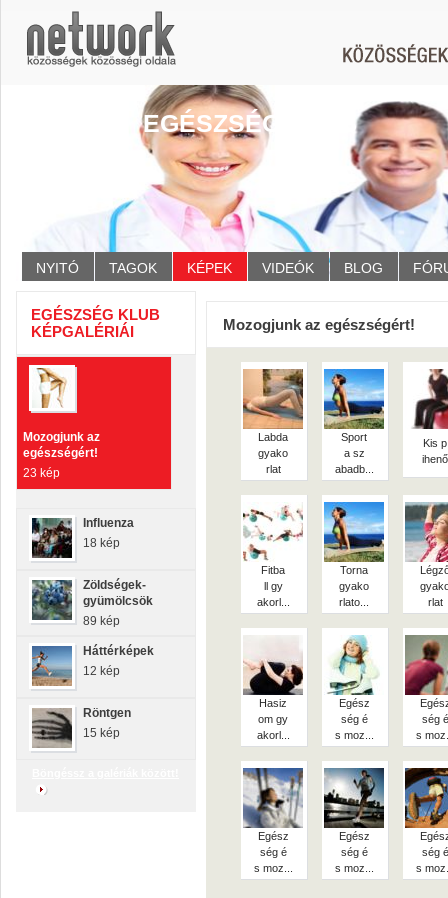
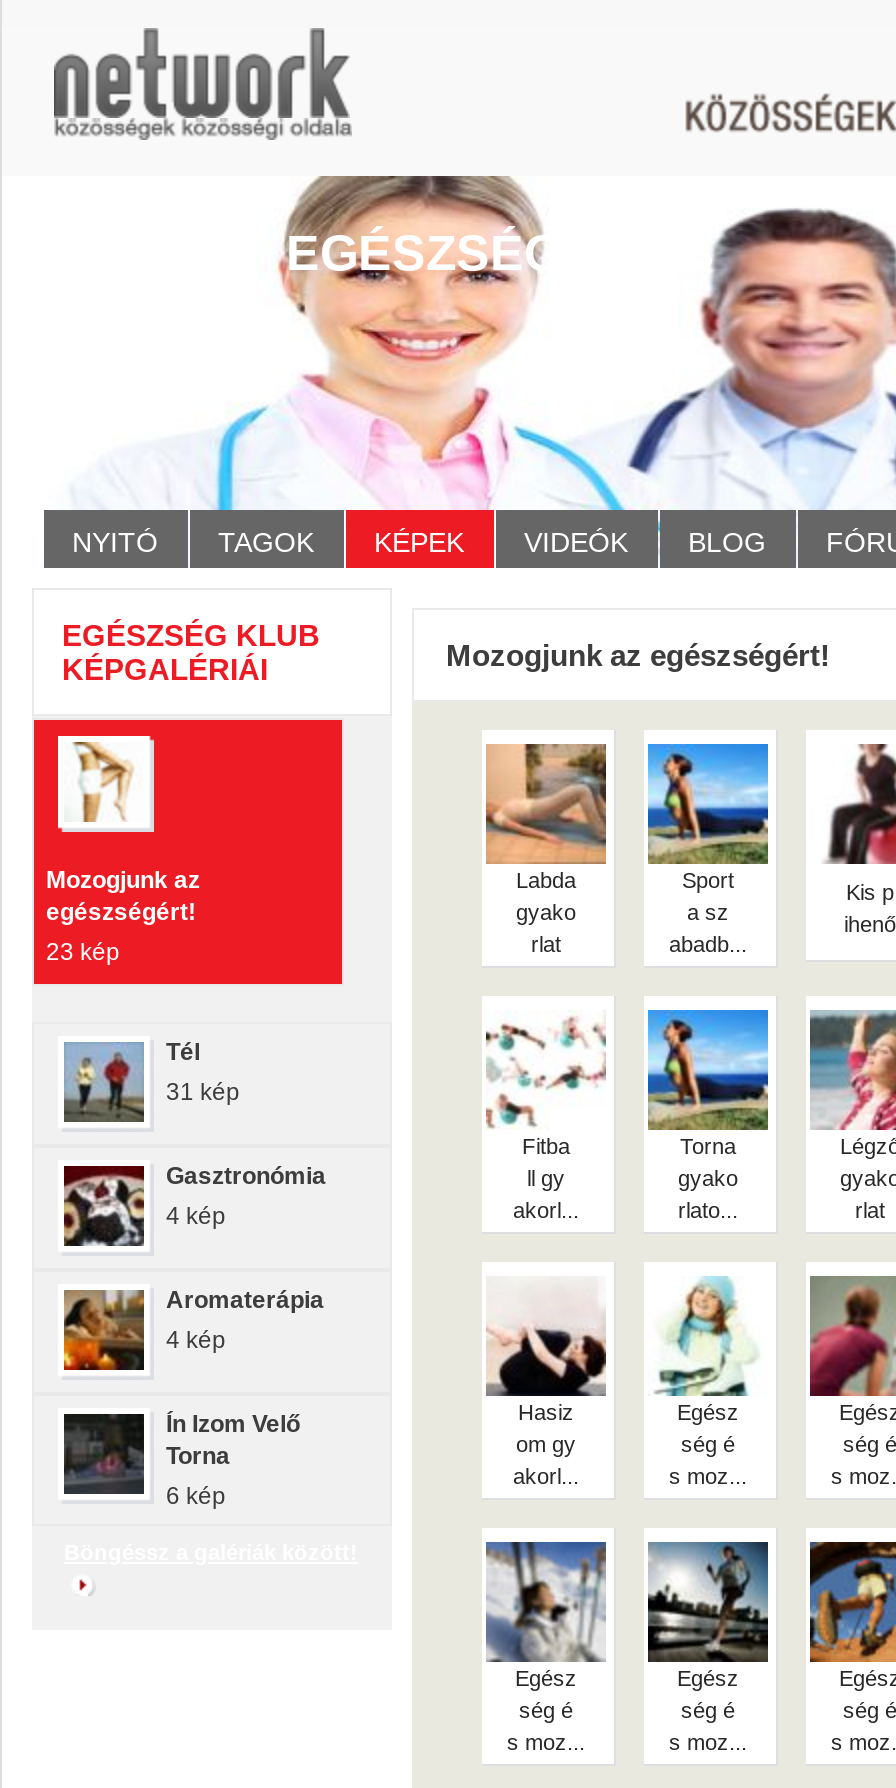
- [image]
- Influenza
- 18 kép
+ [image]
+ Tél
+ 31 kép

- [image]
- Zöldségek-
- gyümölcsök
- 89 kép
+ [image]
+ Gasztronómia
+ 4 kép

- [image]
- Háttérképek
- 12 kép
+ [image]
+ Aromaterápia
+ 4 kép

- [image]
- Röntgen
- 15 kép
+ [image]
+ Ín Izom Velő
+ Torna
+ 6 kép
